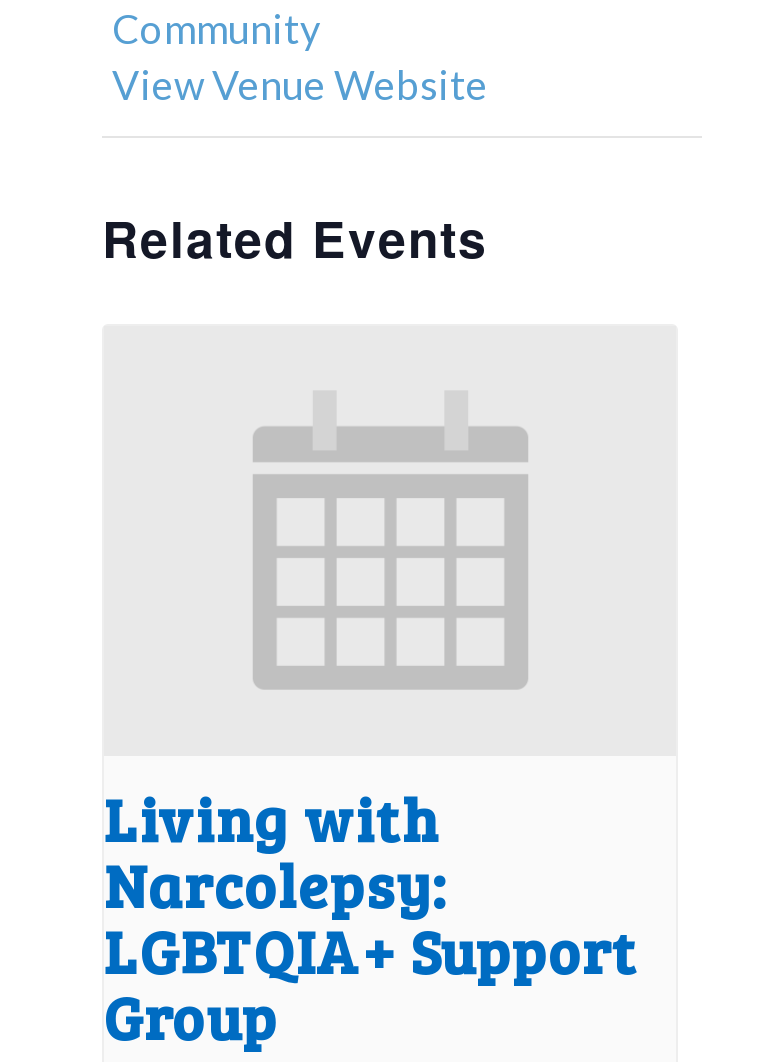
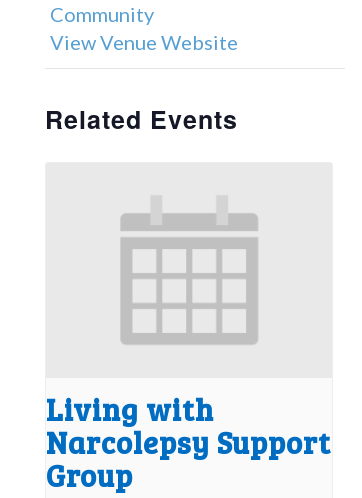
- Narcolepsy:
- LGBTQIA+ Support
+ Narcolepsy Support
